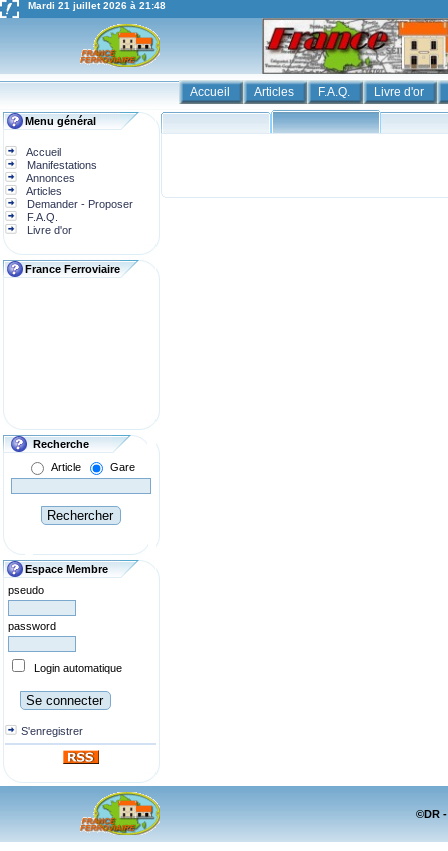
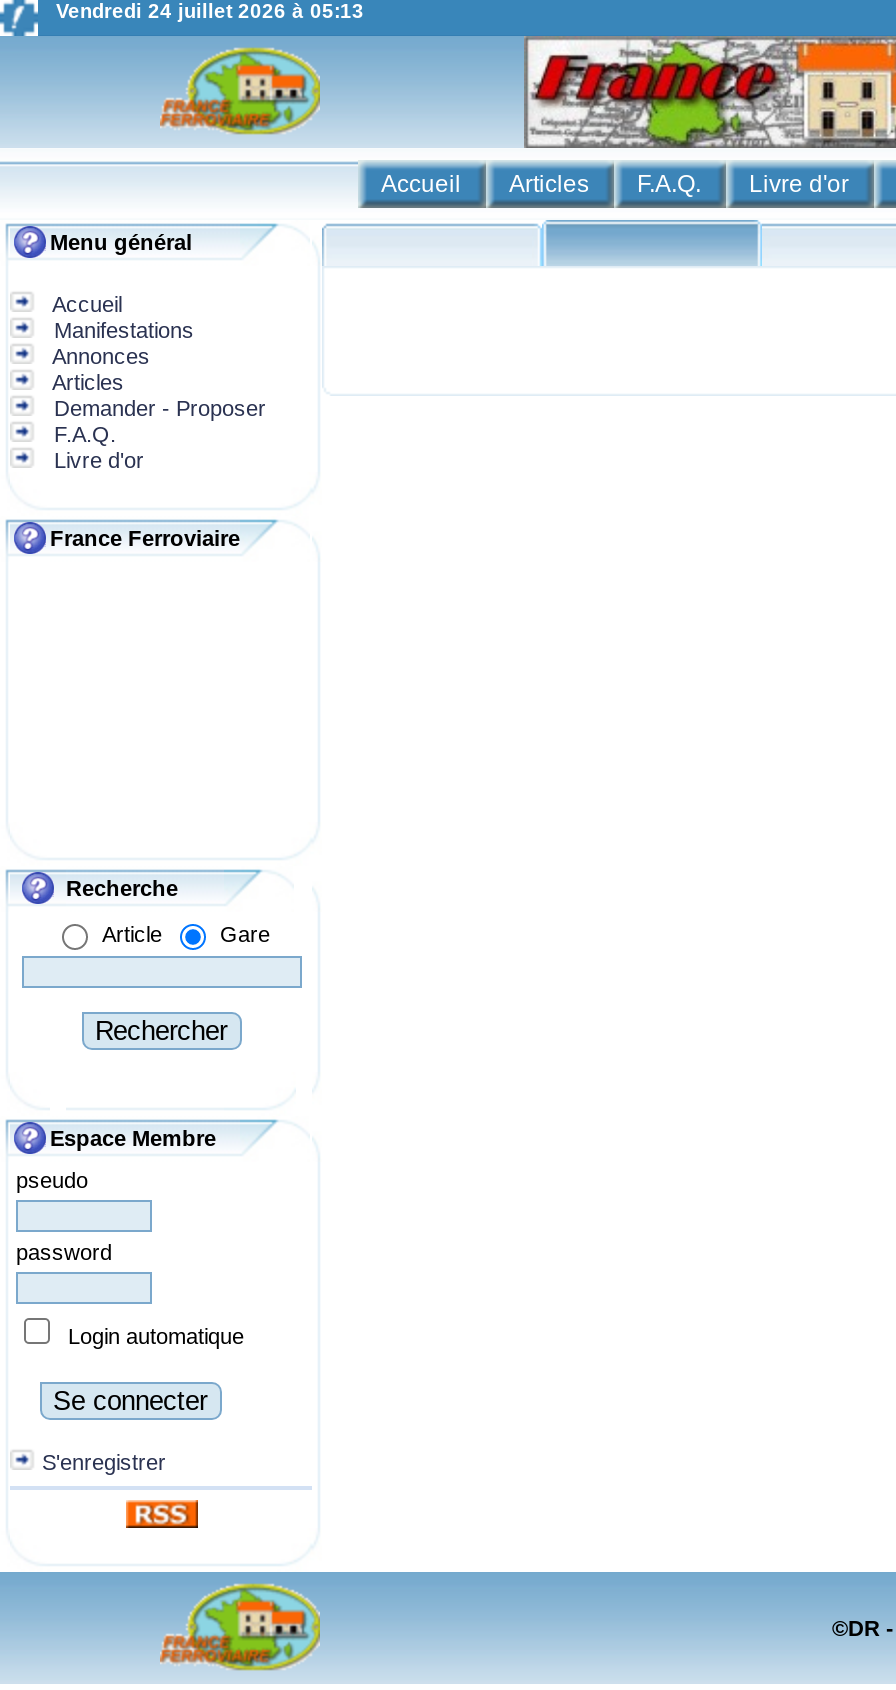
- Mardi 21 juillet 2026 à 21:48
+ Vendredi 24 juillet 2026 à 05:13
